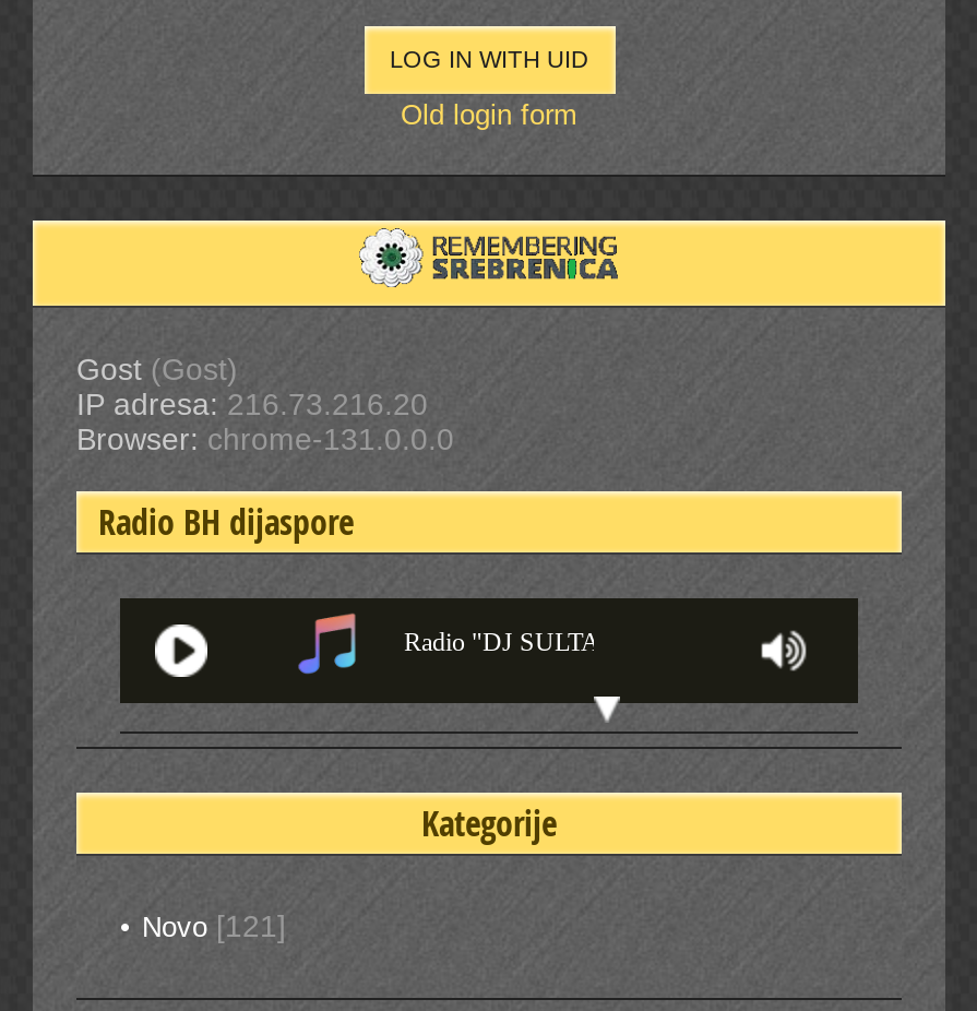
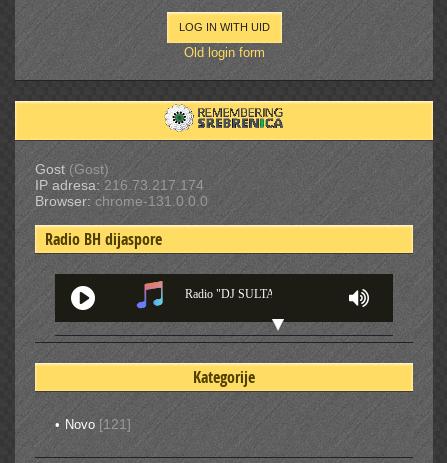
- IP adresa: 216.73.216.20
+ IP adresa: 216.73.217.174
